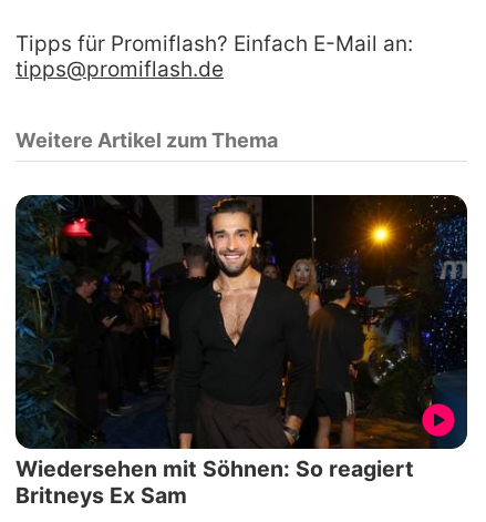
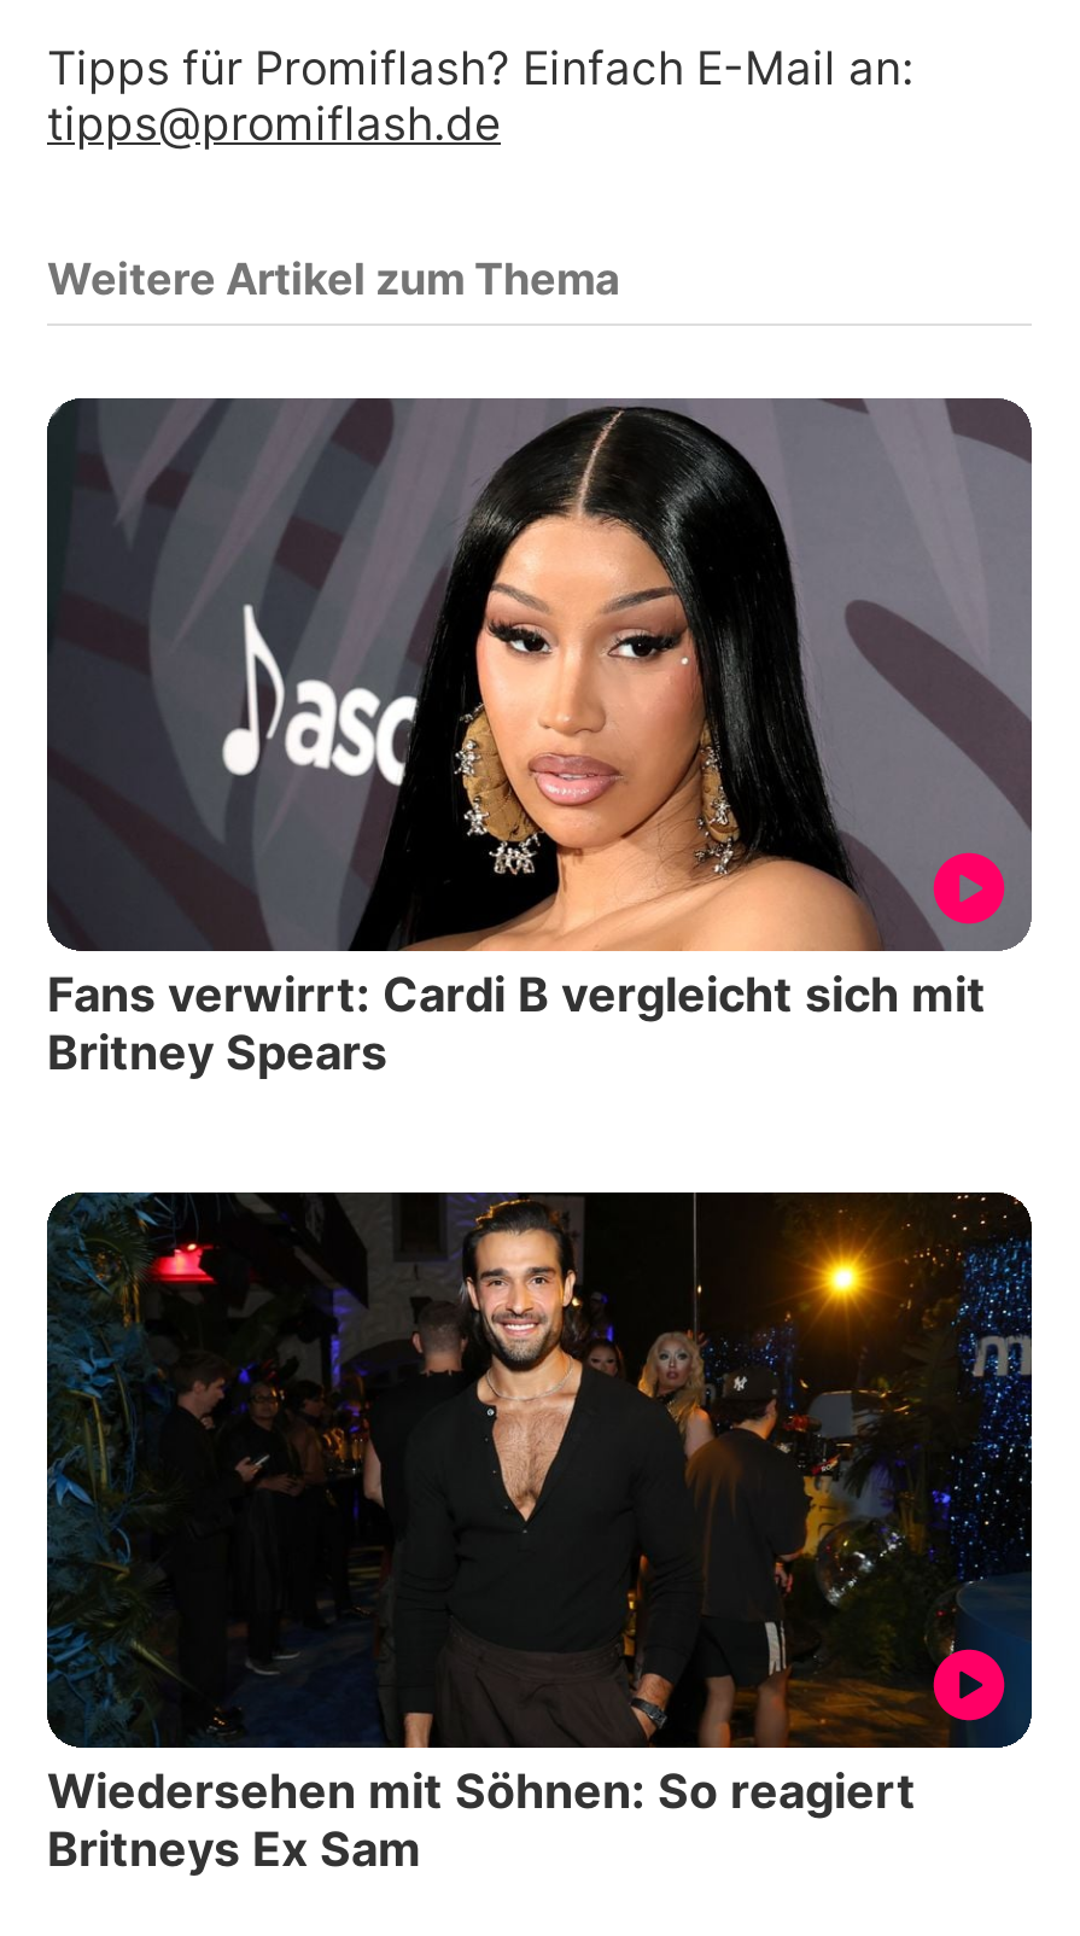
+ [image]
+ Fans verwirrt: Cardi B vergleicht sich mit
+ Britney Spears
